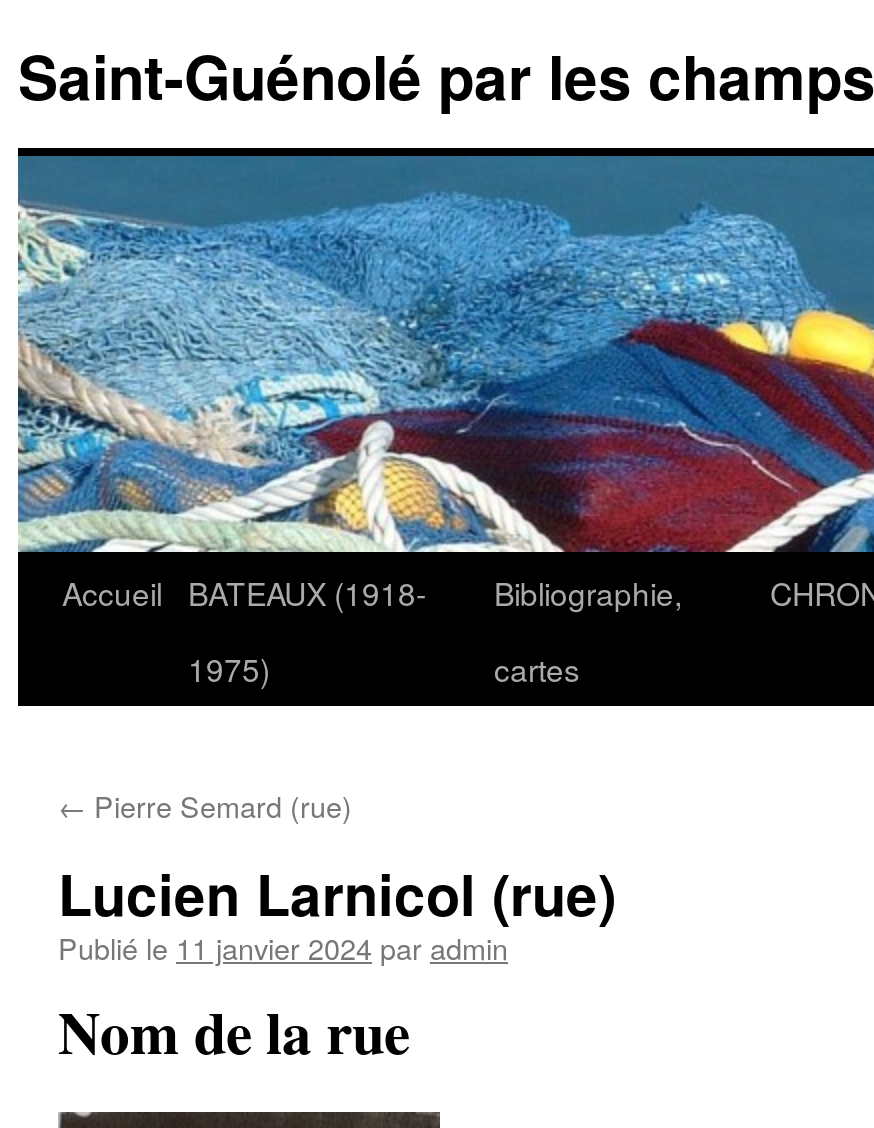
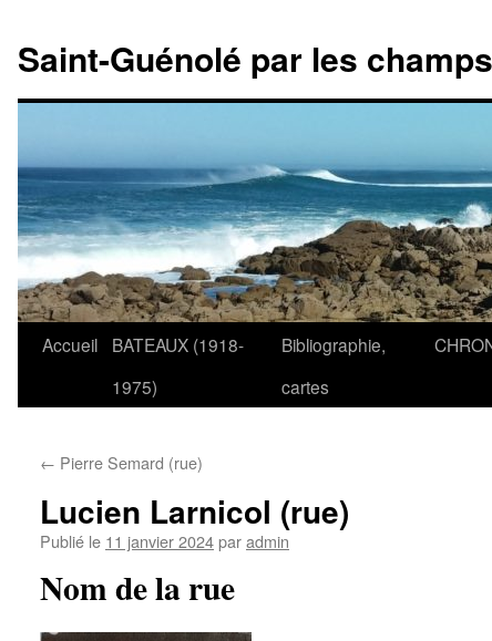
- [image]
+ [image]
